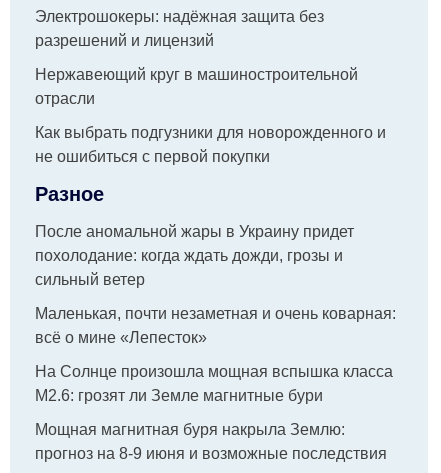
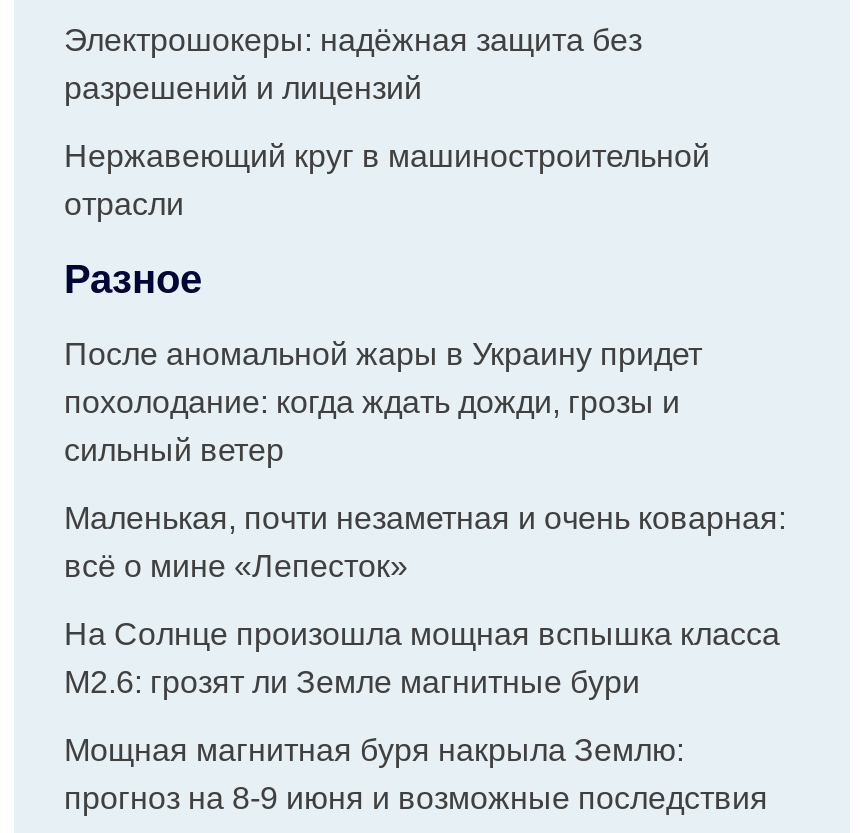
- Как выбрать подгузники для новорожденного и
- не ошибиться с первой покупки
